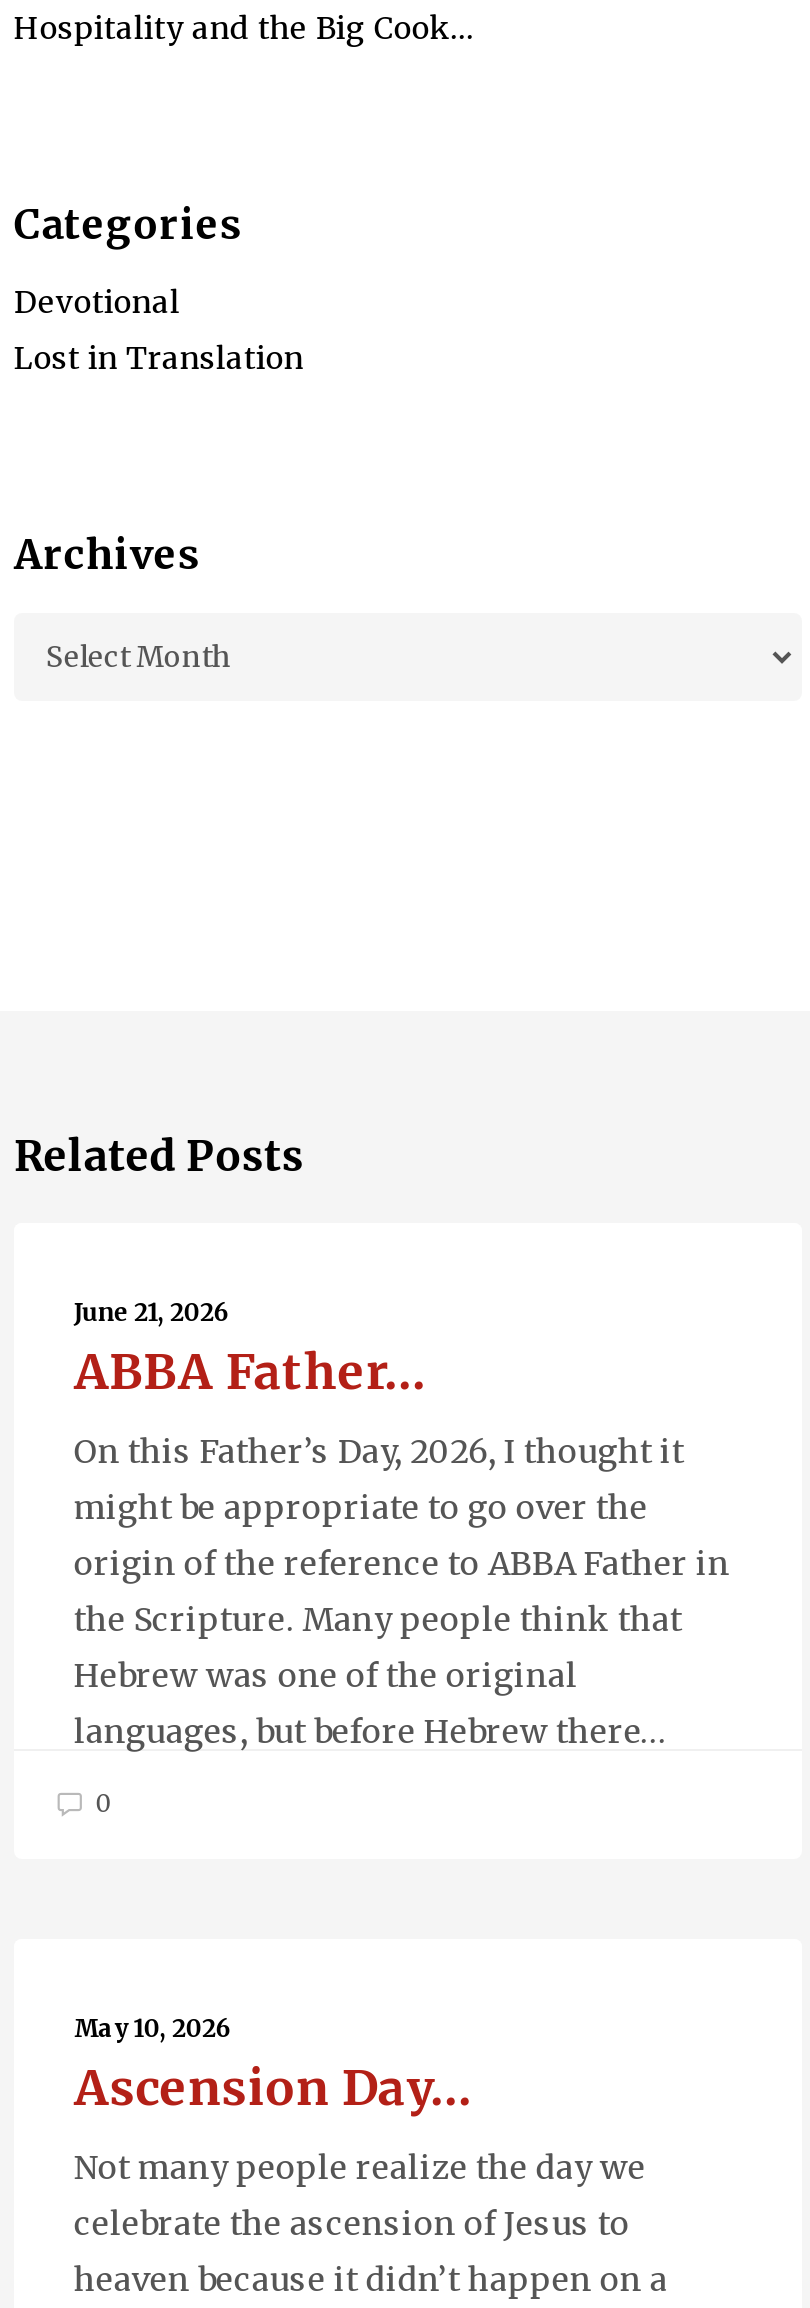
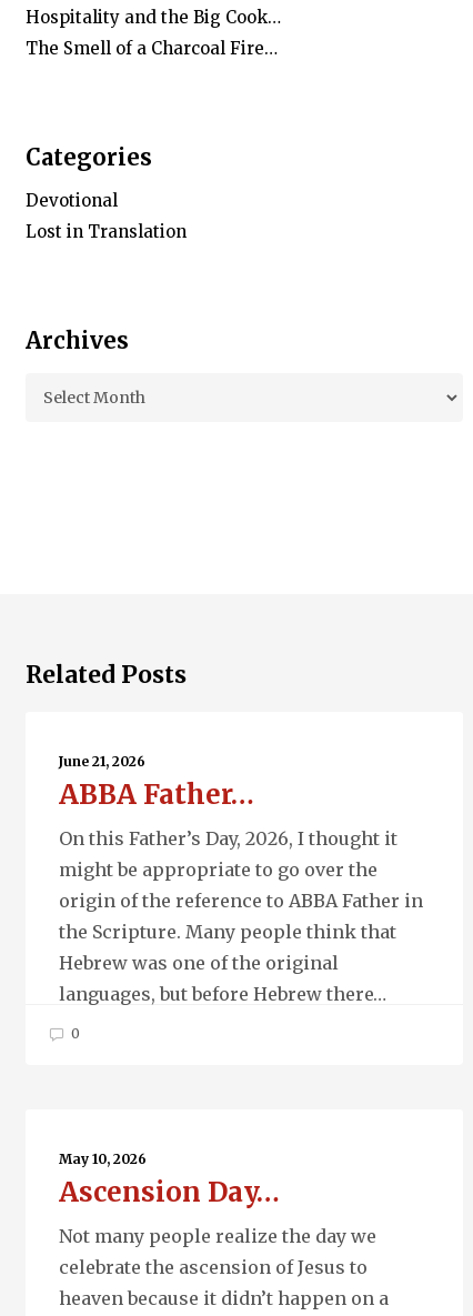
+ The Smell of a Charcoal Fire…
